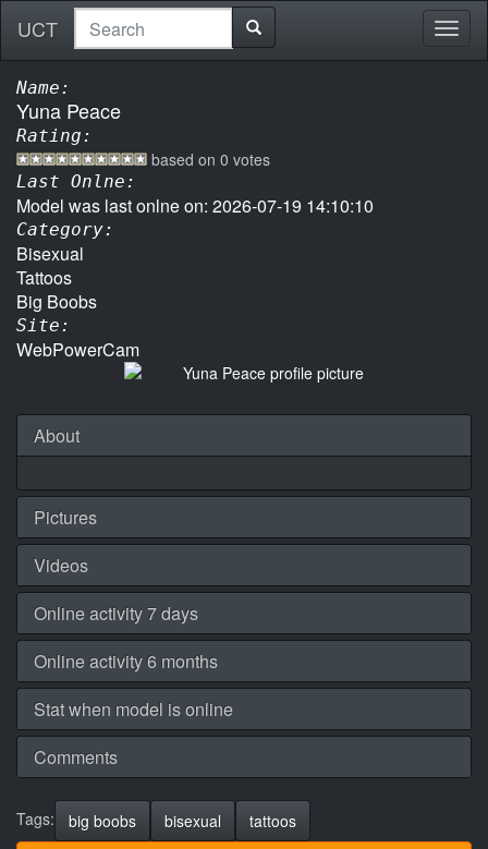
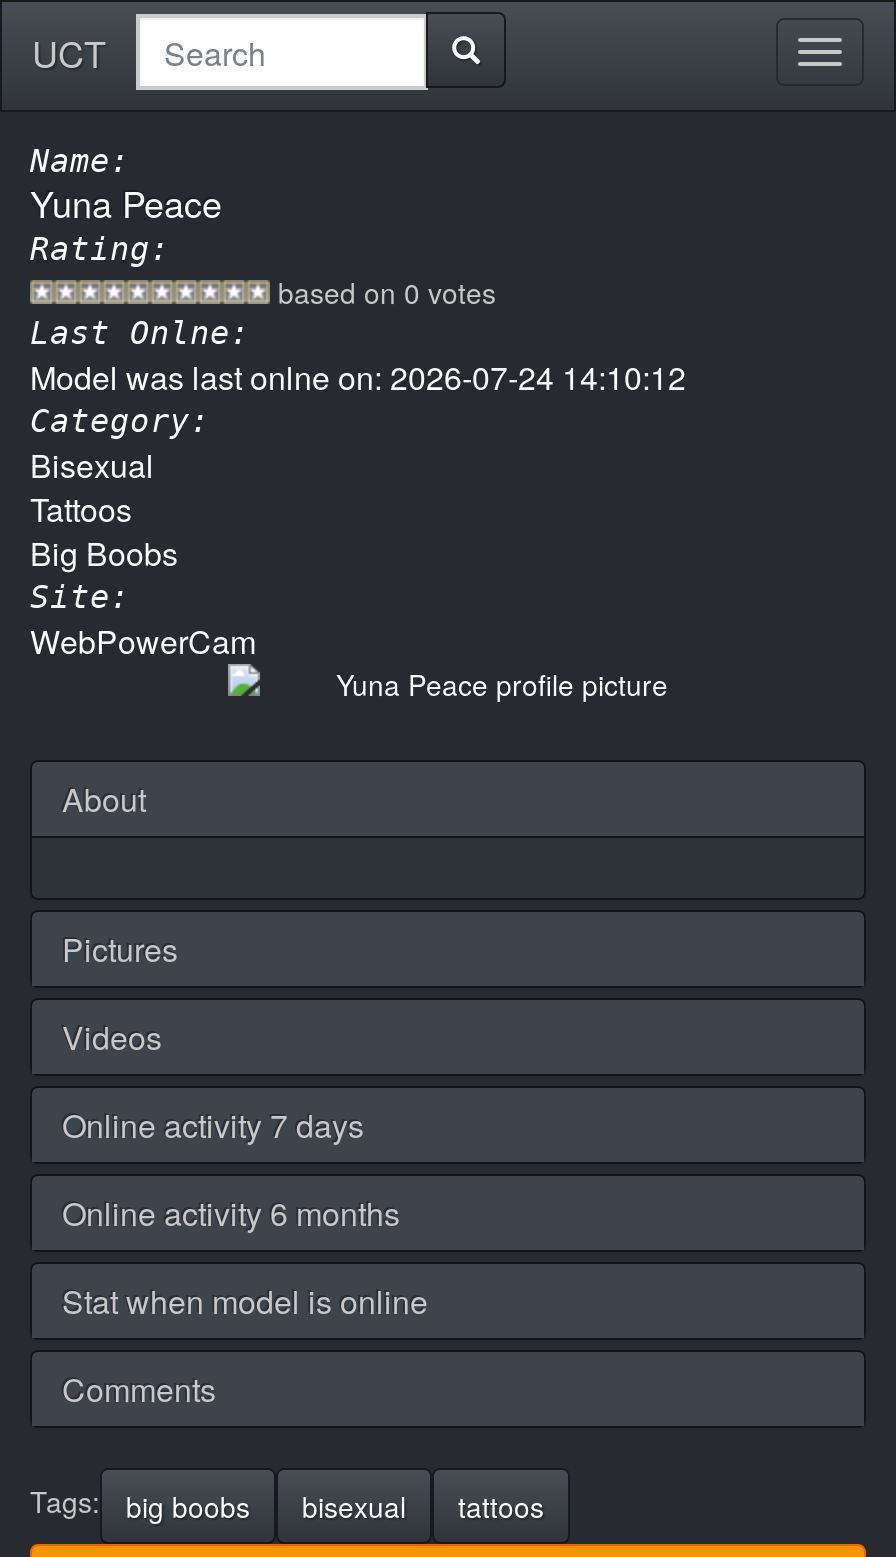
- Model was last onlne on: 2026-07-19 14:10:10
+ Model was last onlne on: 2026-07-24 14:10:12
